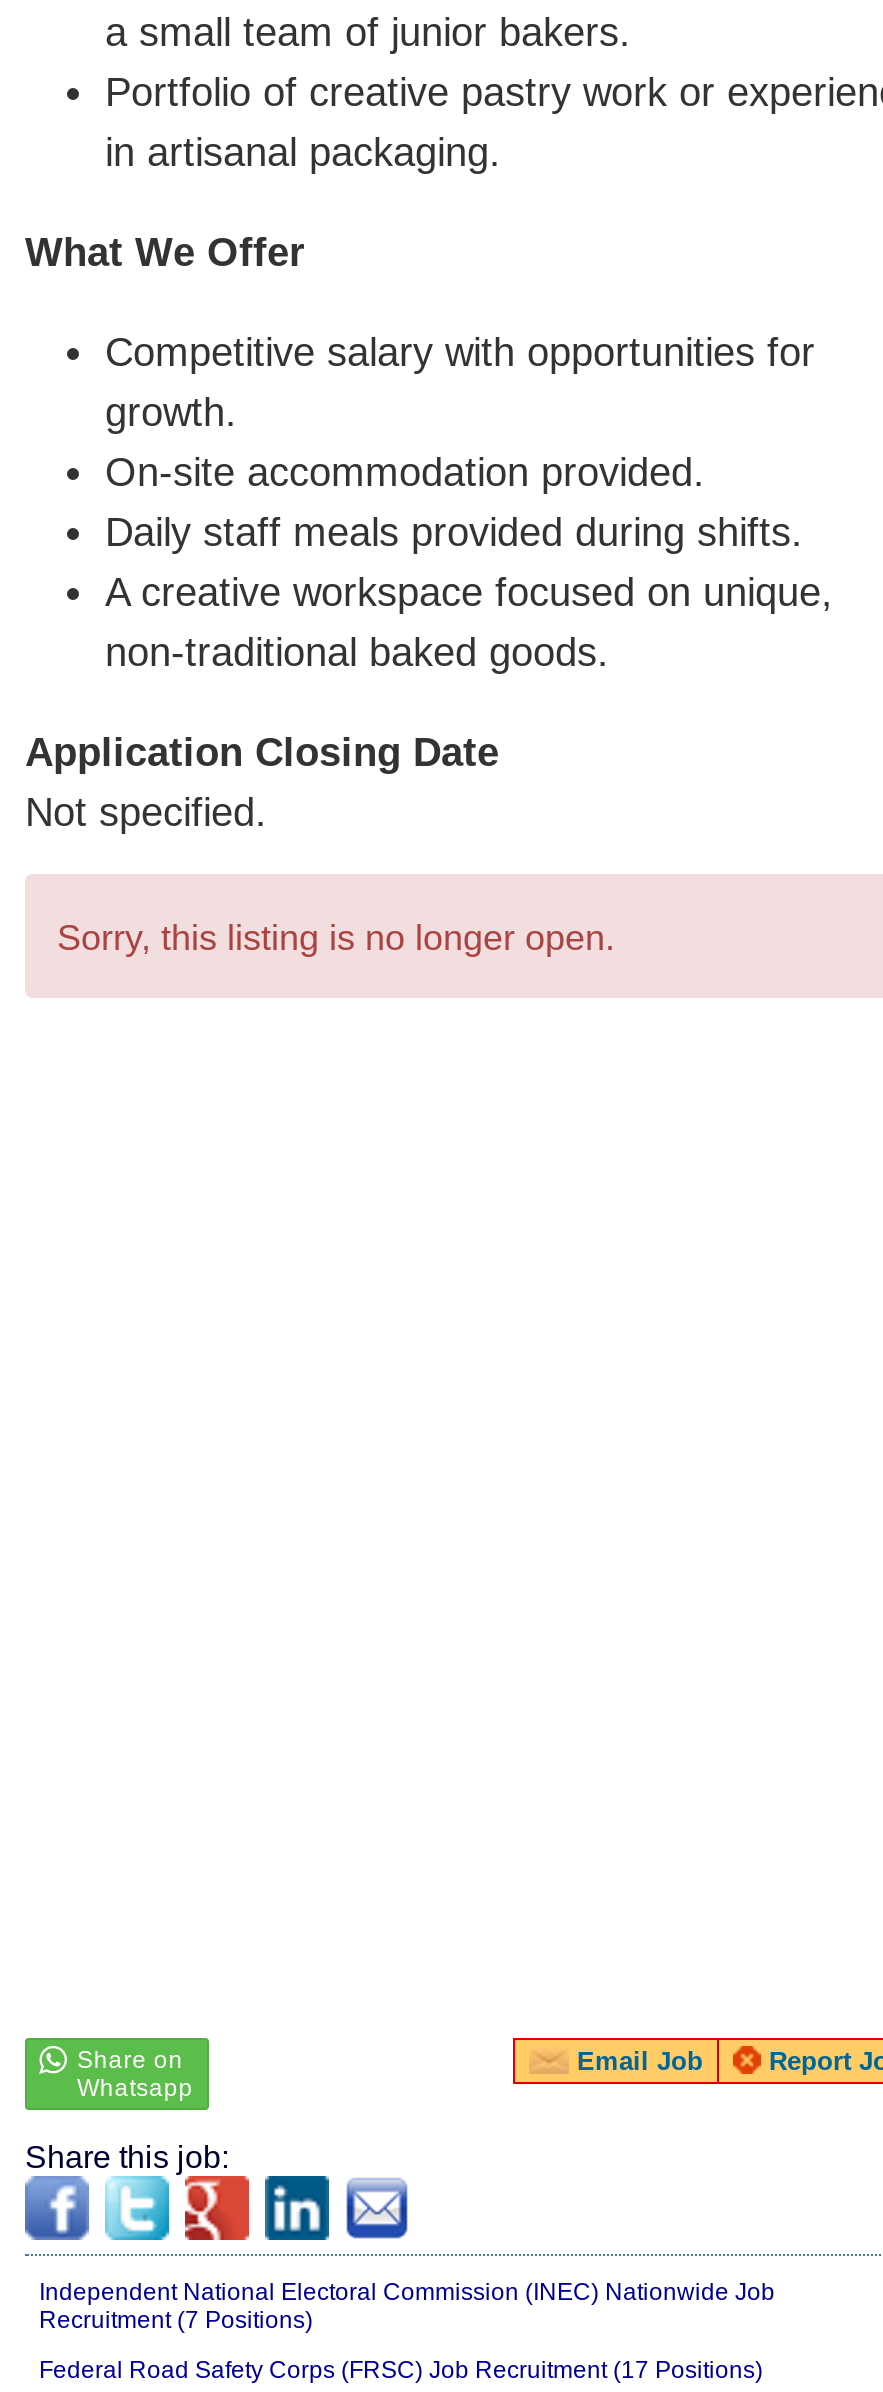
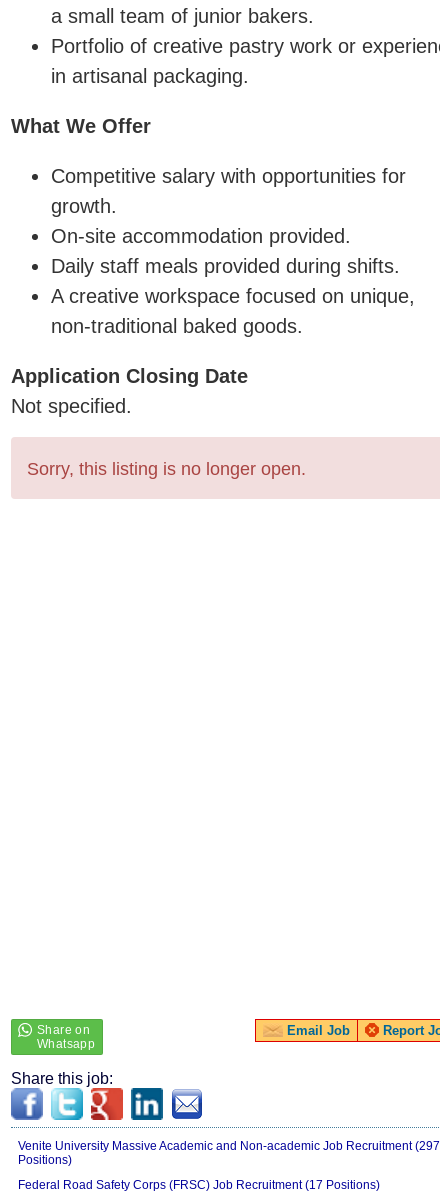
- Independent National Electoral Commission (INEC) Nationwide Job
- Recruitment (7 Positions)
+ Venite University Massive Academic and Non-academic Job Recruitment (297
+ Positions)
